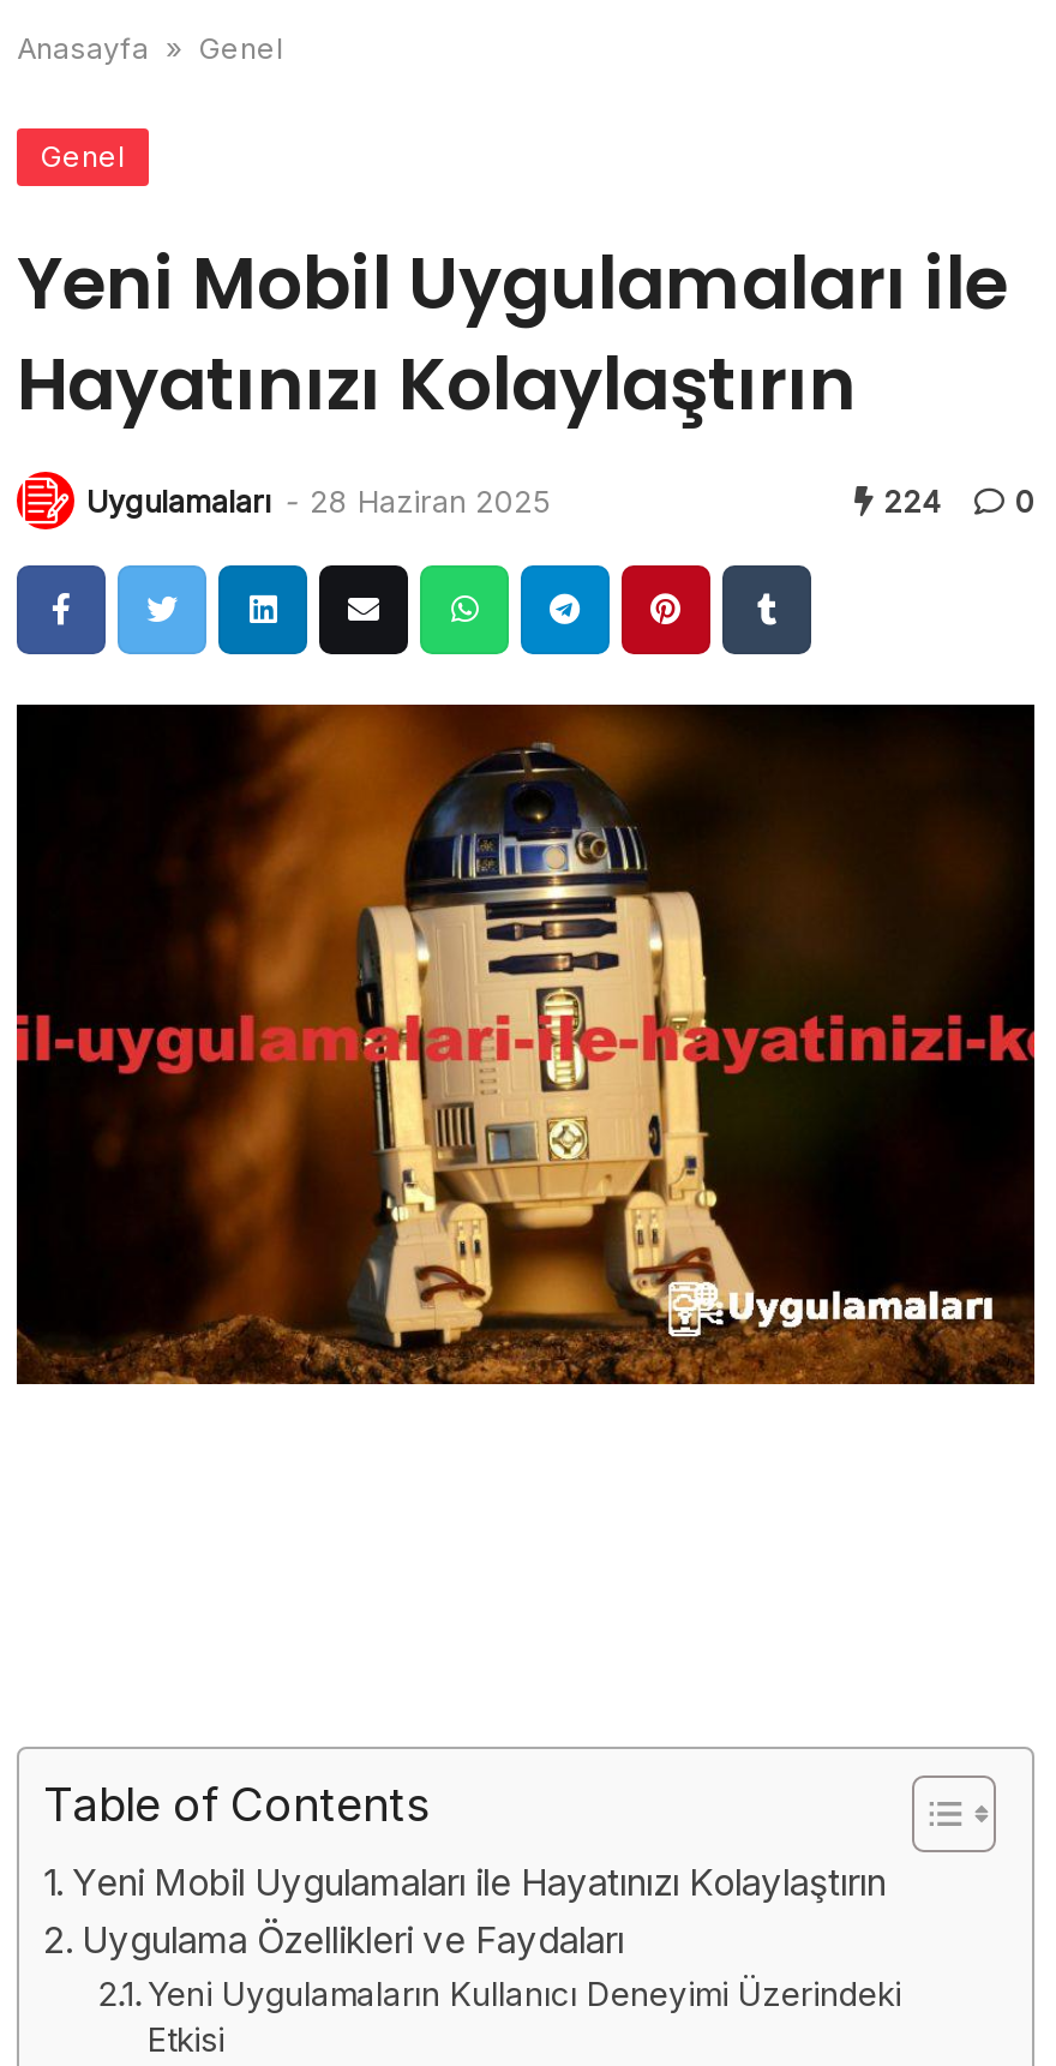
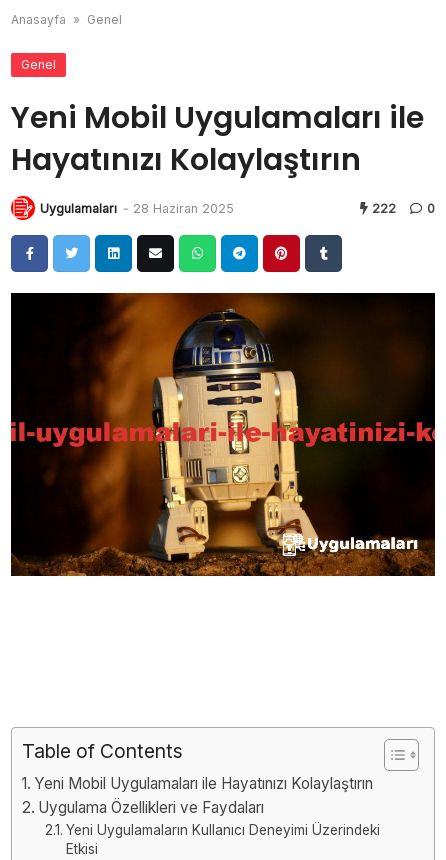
- 224 0
+ 222 0
